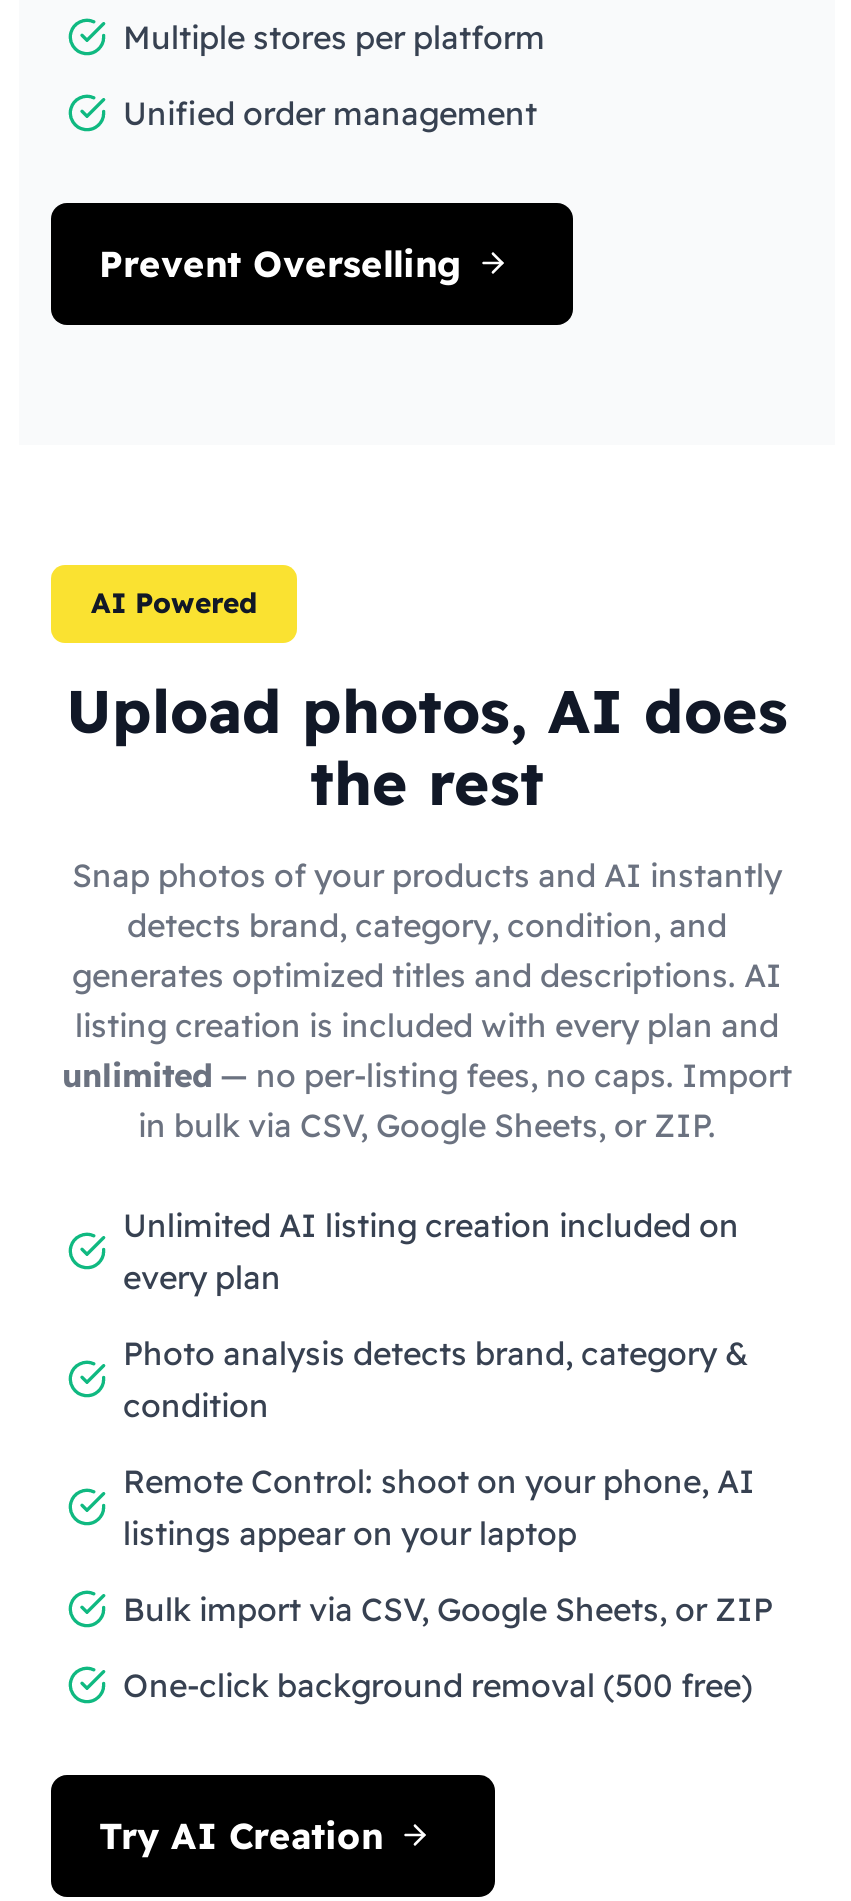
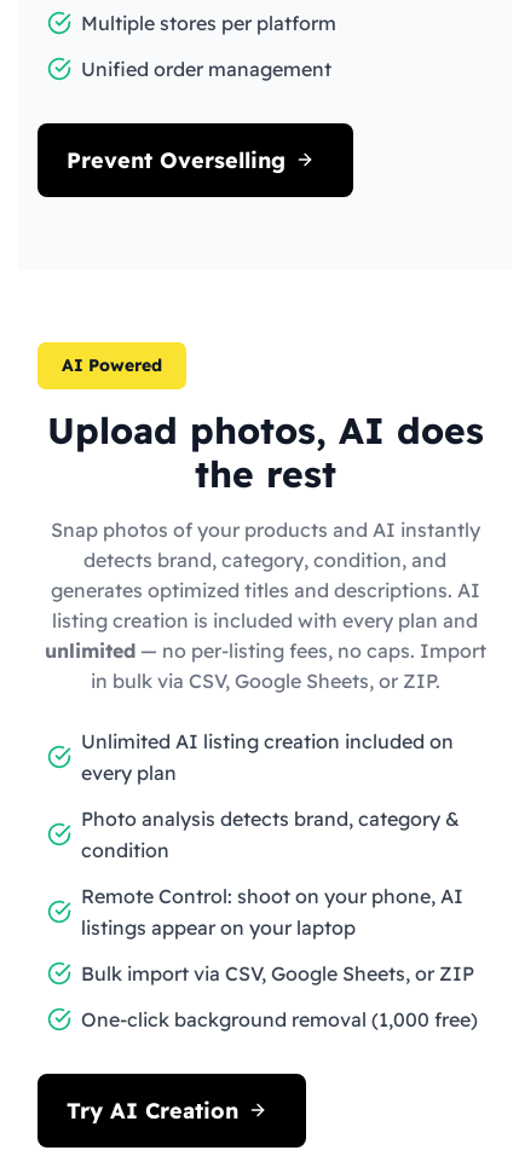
- One-click background removal (500 free)
+ One-click background removal (1,000 free)
